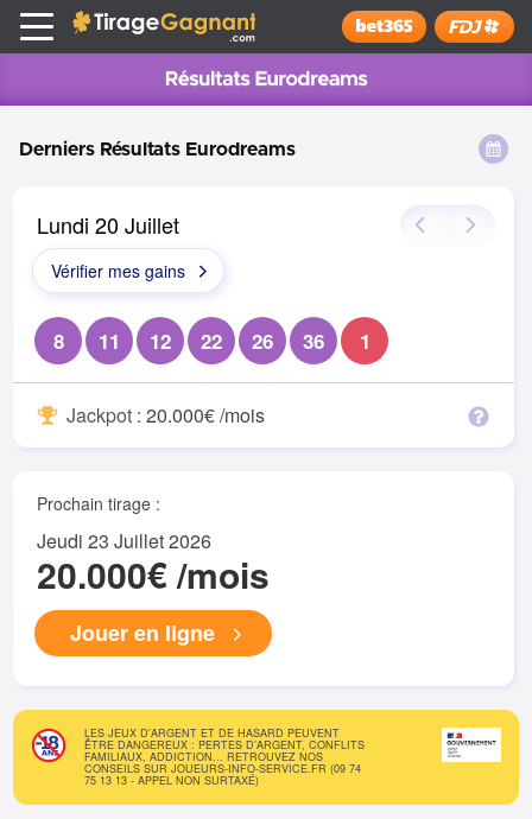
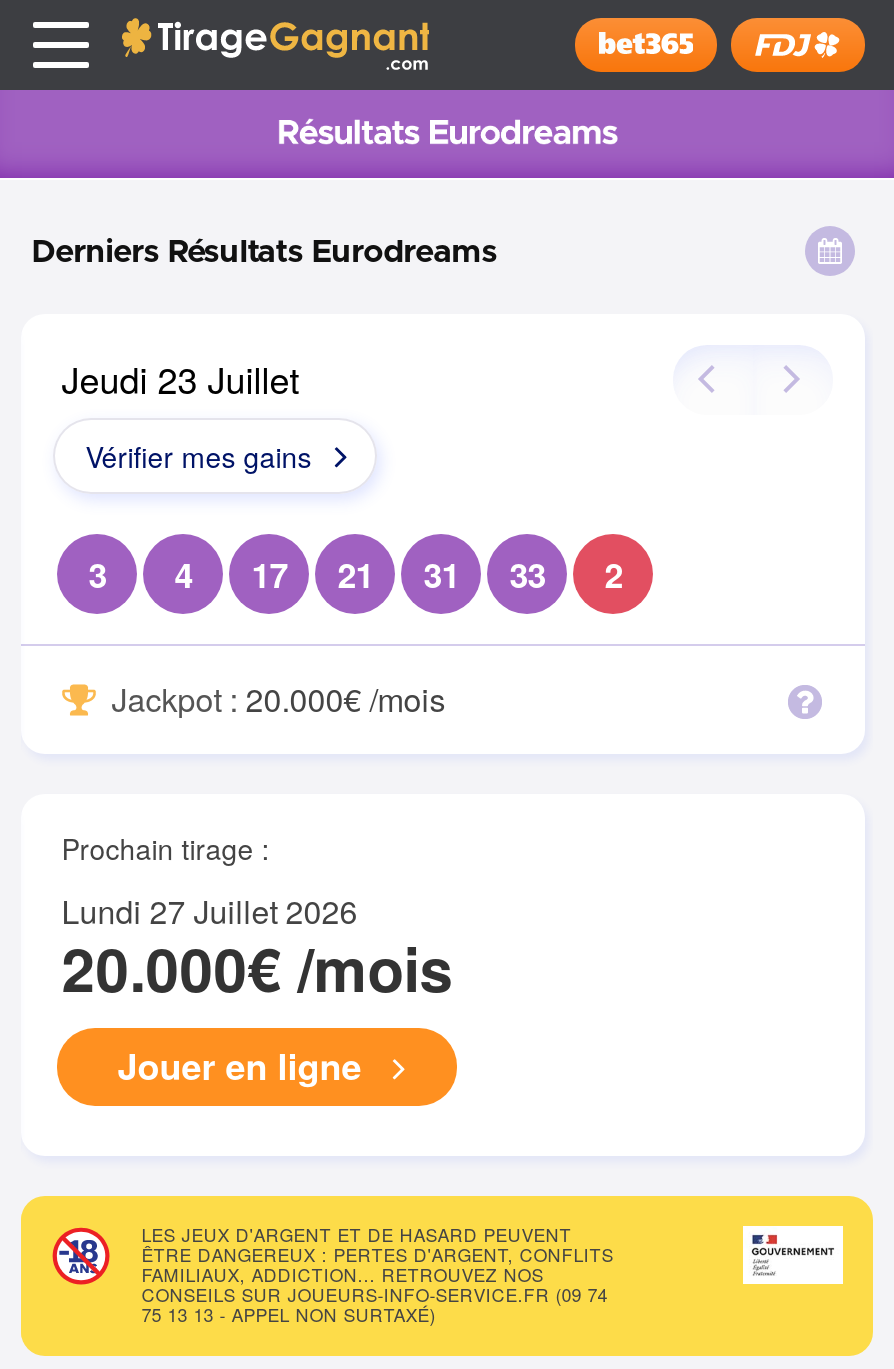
- Lundi 20 Juillet
+ Jeudi 23 Juillet

- 8
+ 3

- 11
+ 4

- 12
+ 17

- 22
+ 21

- 26
+ 31

- 36
+ 33

- 1
+ 2

- Jeudi 23 Juillet 2026
+ Lundi 27 Juillet 2026
